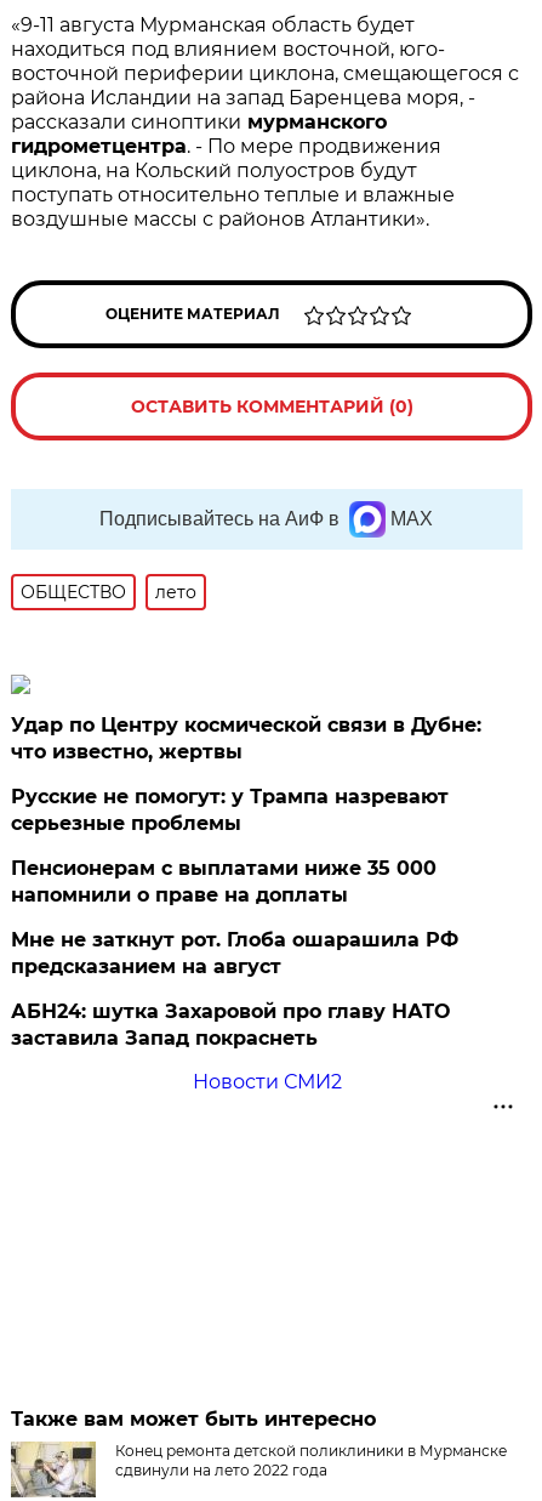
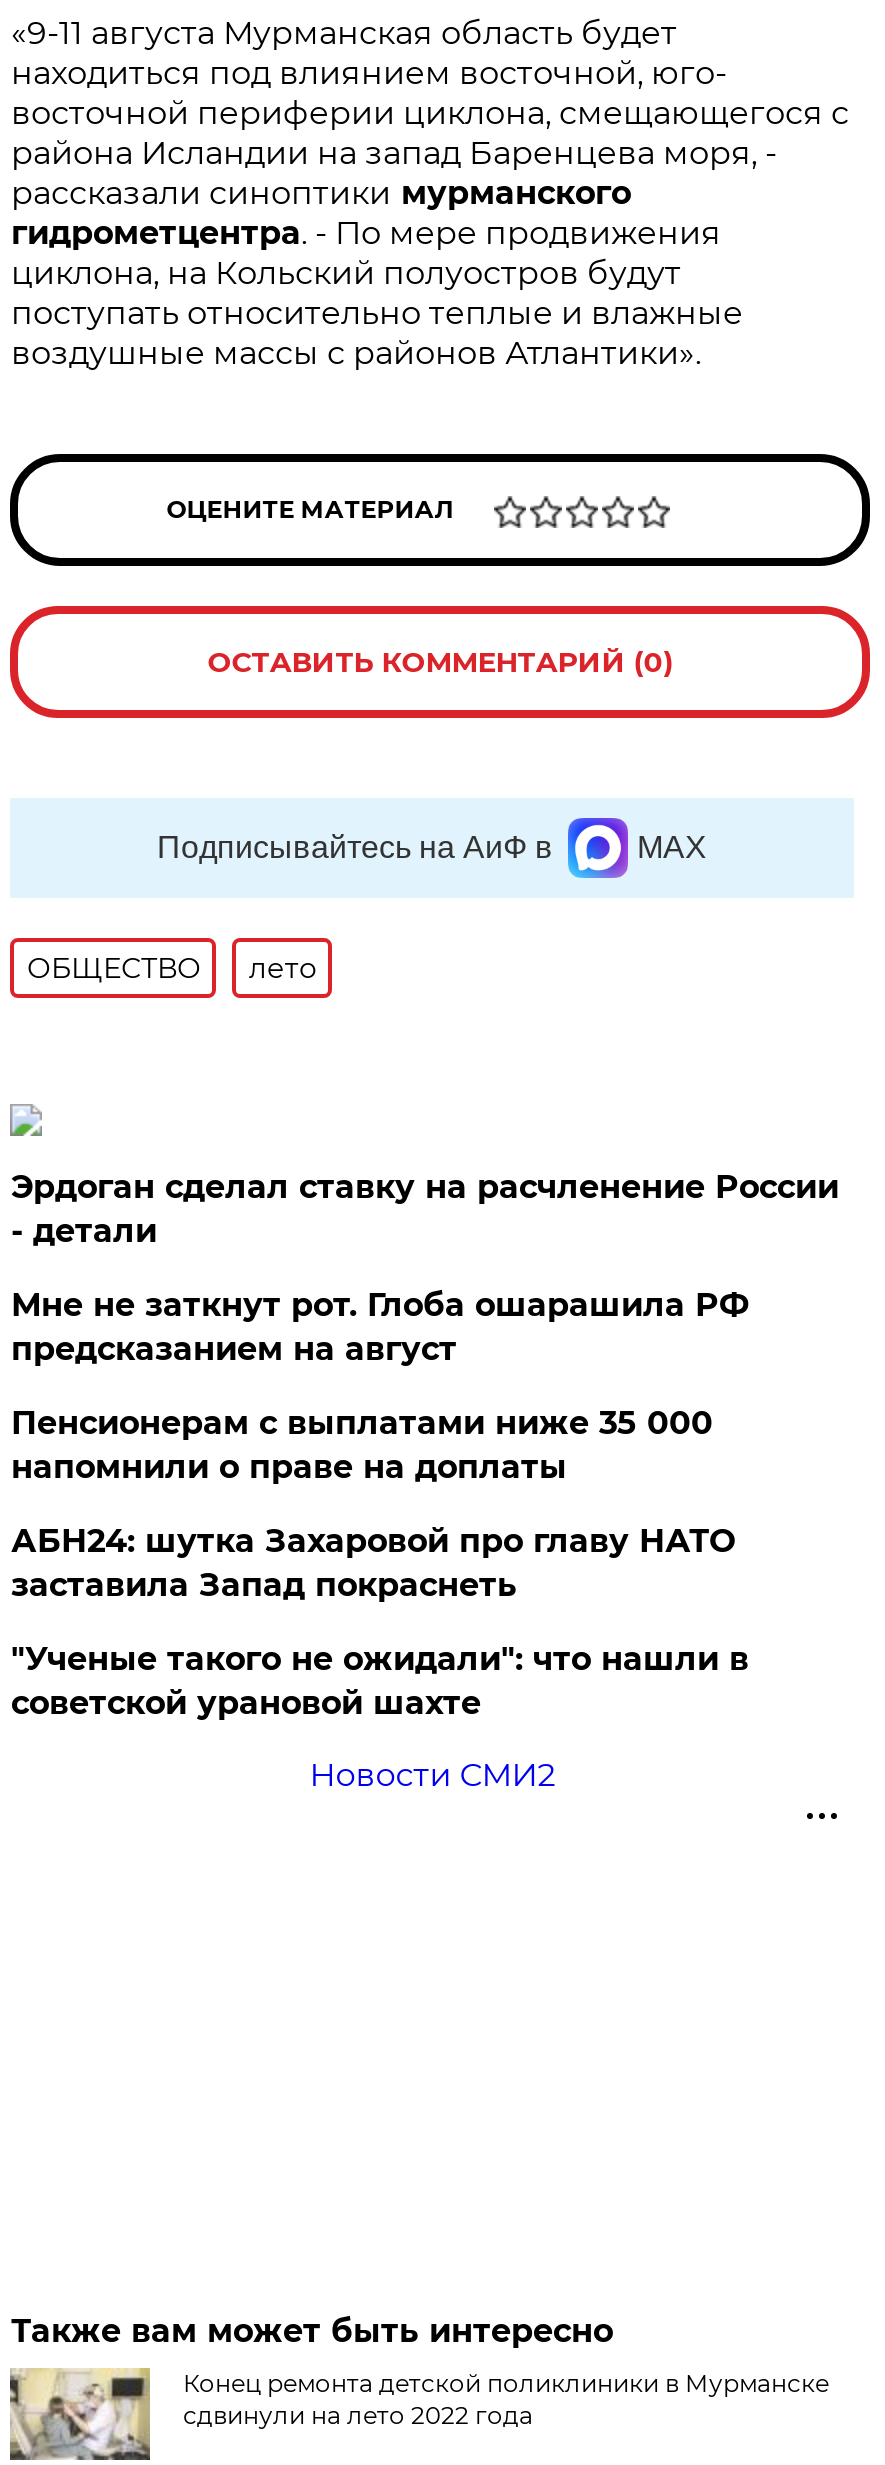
- Удар по Центру космической связи в Дубне:
- что известно, жертвы
+ Эрдоган сделал ставку на расчленение России
+ - детали

- Русские не помогут: у Трампа назревают
- серьезные проблемы

moved up: Мне не заткнут рот. Глоба ошарашила РФ | предсказанием на август

moved up: АБН24: шутка Захаровой про главу НАТО | заставила Запад покраснеть

+ "Ученые такого не ожидали": что нашли в
+ советской урановой шахте
